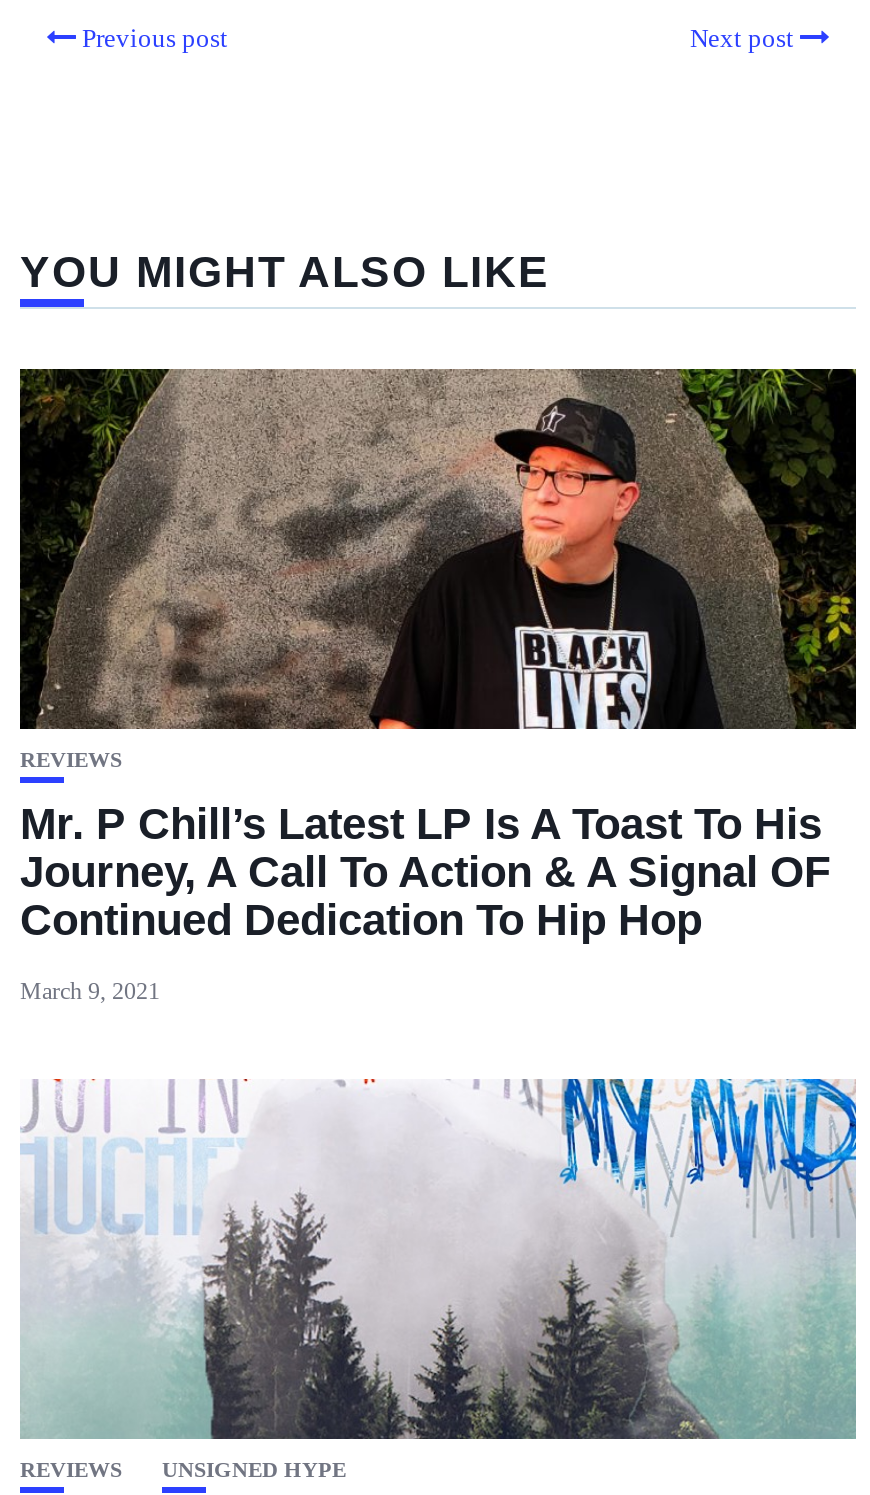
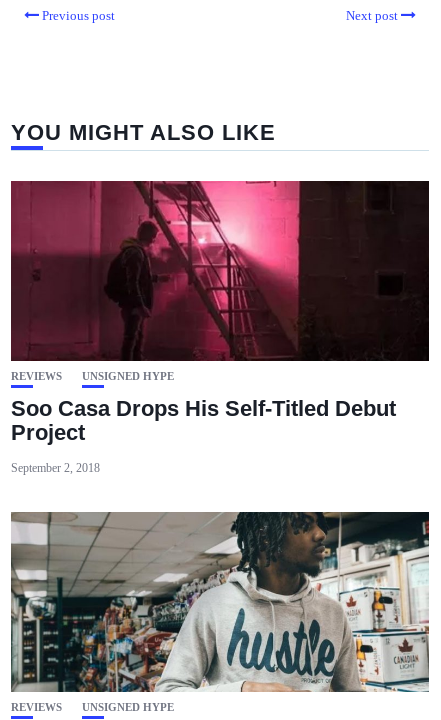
- [image]
- Mr. P Chill’s Latest LP Is A Toast To His
- Journey, A Call To Action & A Signal OF
- Continued Dedication To Hip Hop
- March 9, 2021
+ [image]
+ UNSIGNED HYPE
+ Soo Casa Drops His Self-Titled Debut
+ Project
+ September 2, 2018

- [image]
+ [image]
